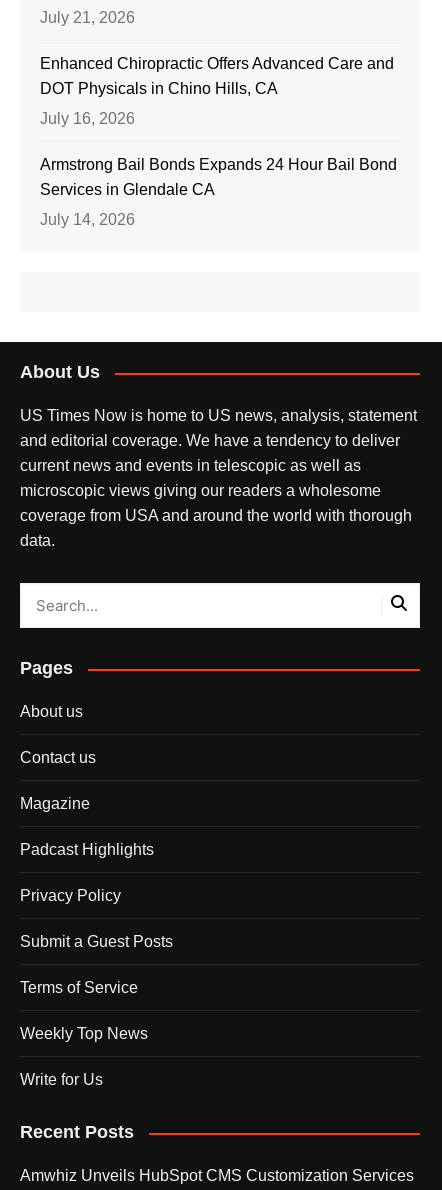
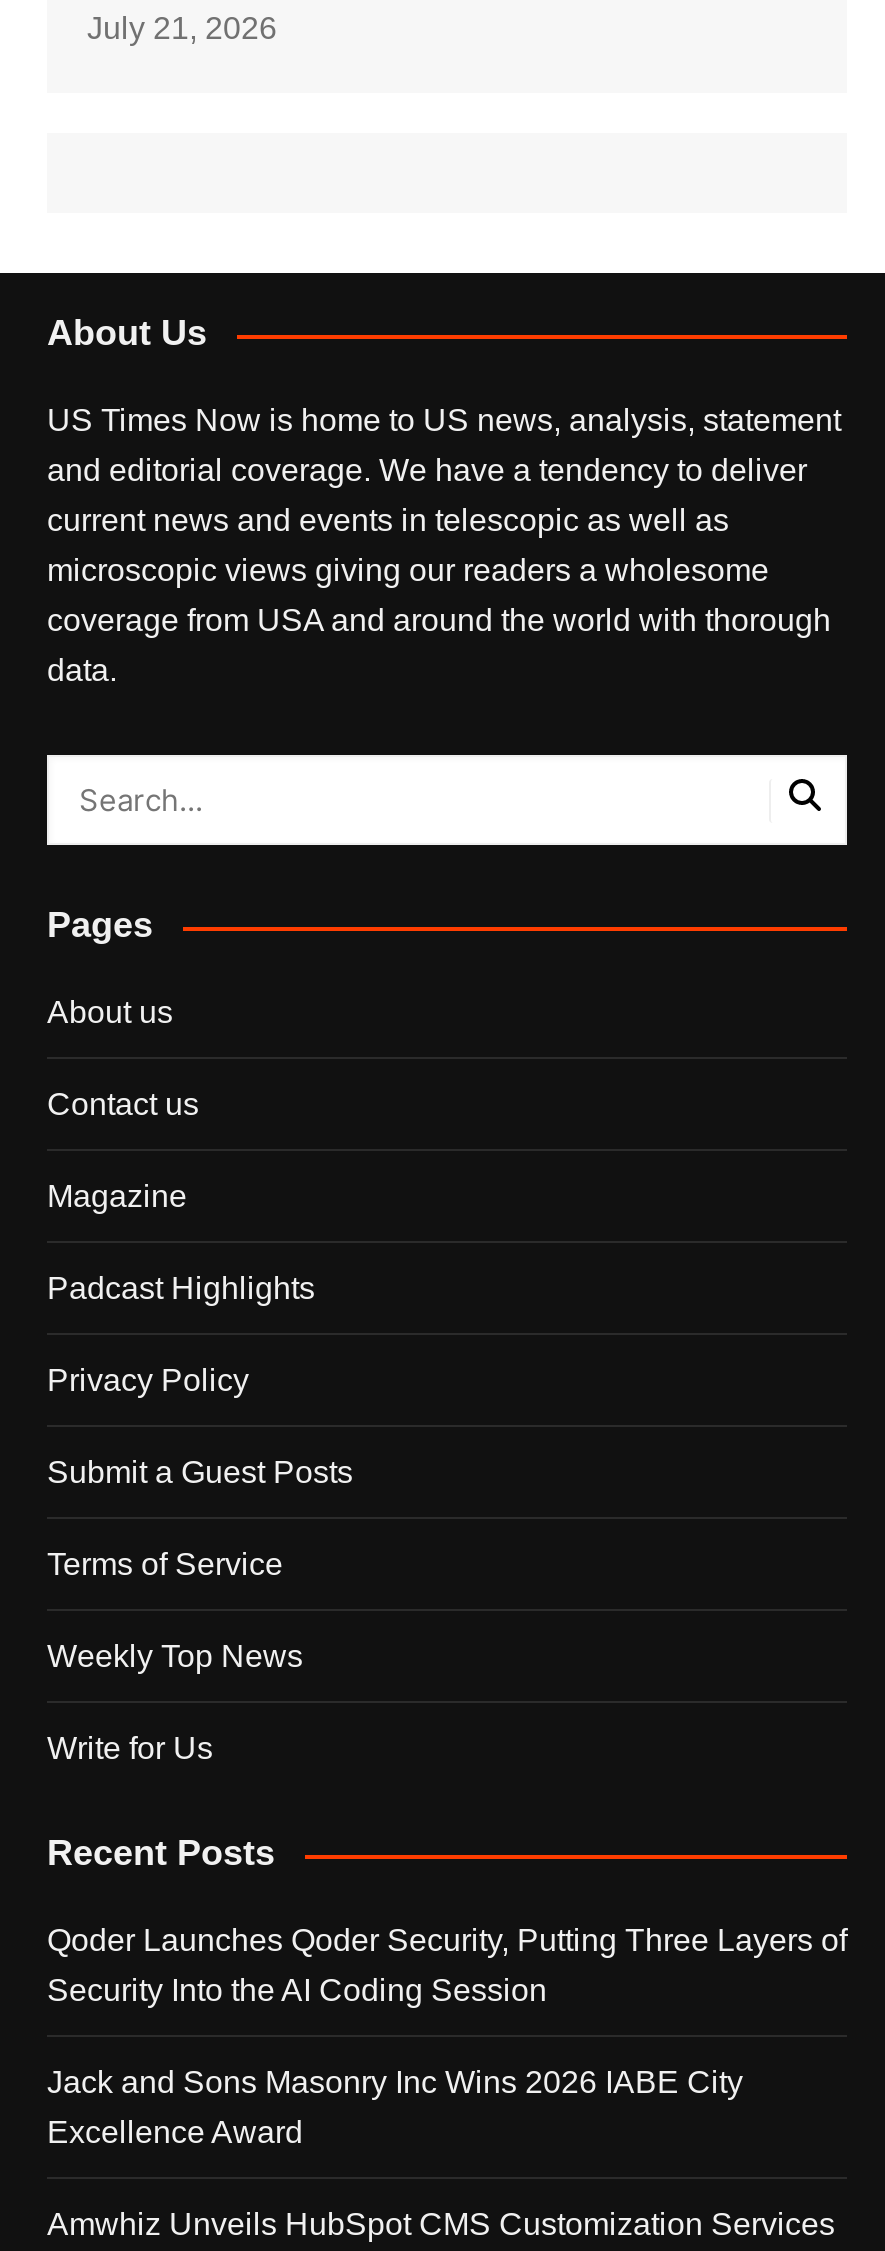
- Enhanced Chiropractic Offers Advanced Care and
- DOT Physicals in Chino Hills, CA
- July 16, 2026
- Armstrong Bail Bonds Expands 24 Hour Bail Bond
- Services in Glendale CA
- July 14, 2026

moved up: About Us | US Times Now is home to US news, analysis, statement | and editorial coverage. We have a tendency to deliver | ... | Write for Us | Recent Posts

+ Qoder Launches Qoder Security, Putting Three Layers of
+ Security Into the AI Coding Session
+ Jack and Sons Masonry Inc Wins 2026 IABE City
+ Excellence Award
